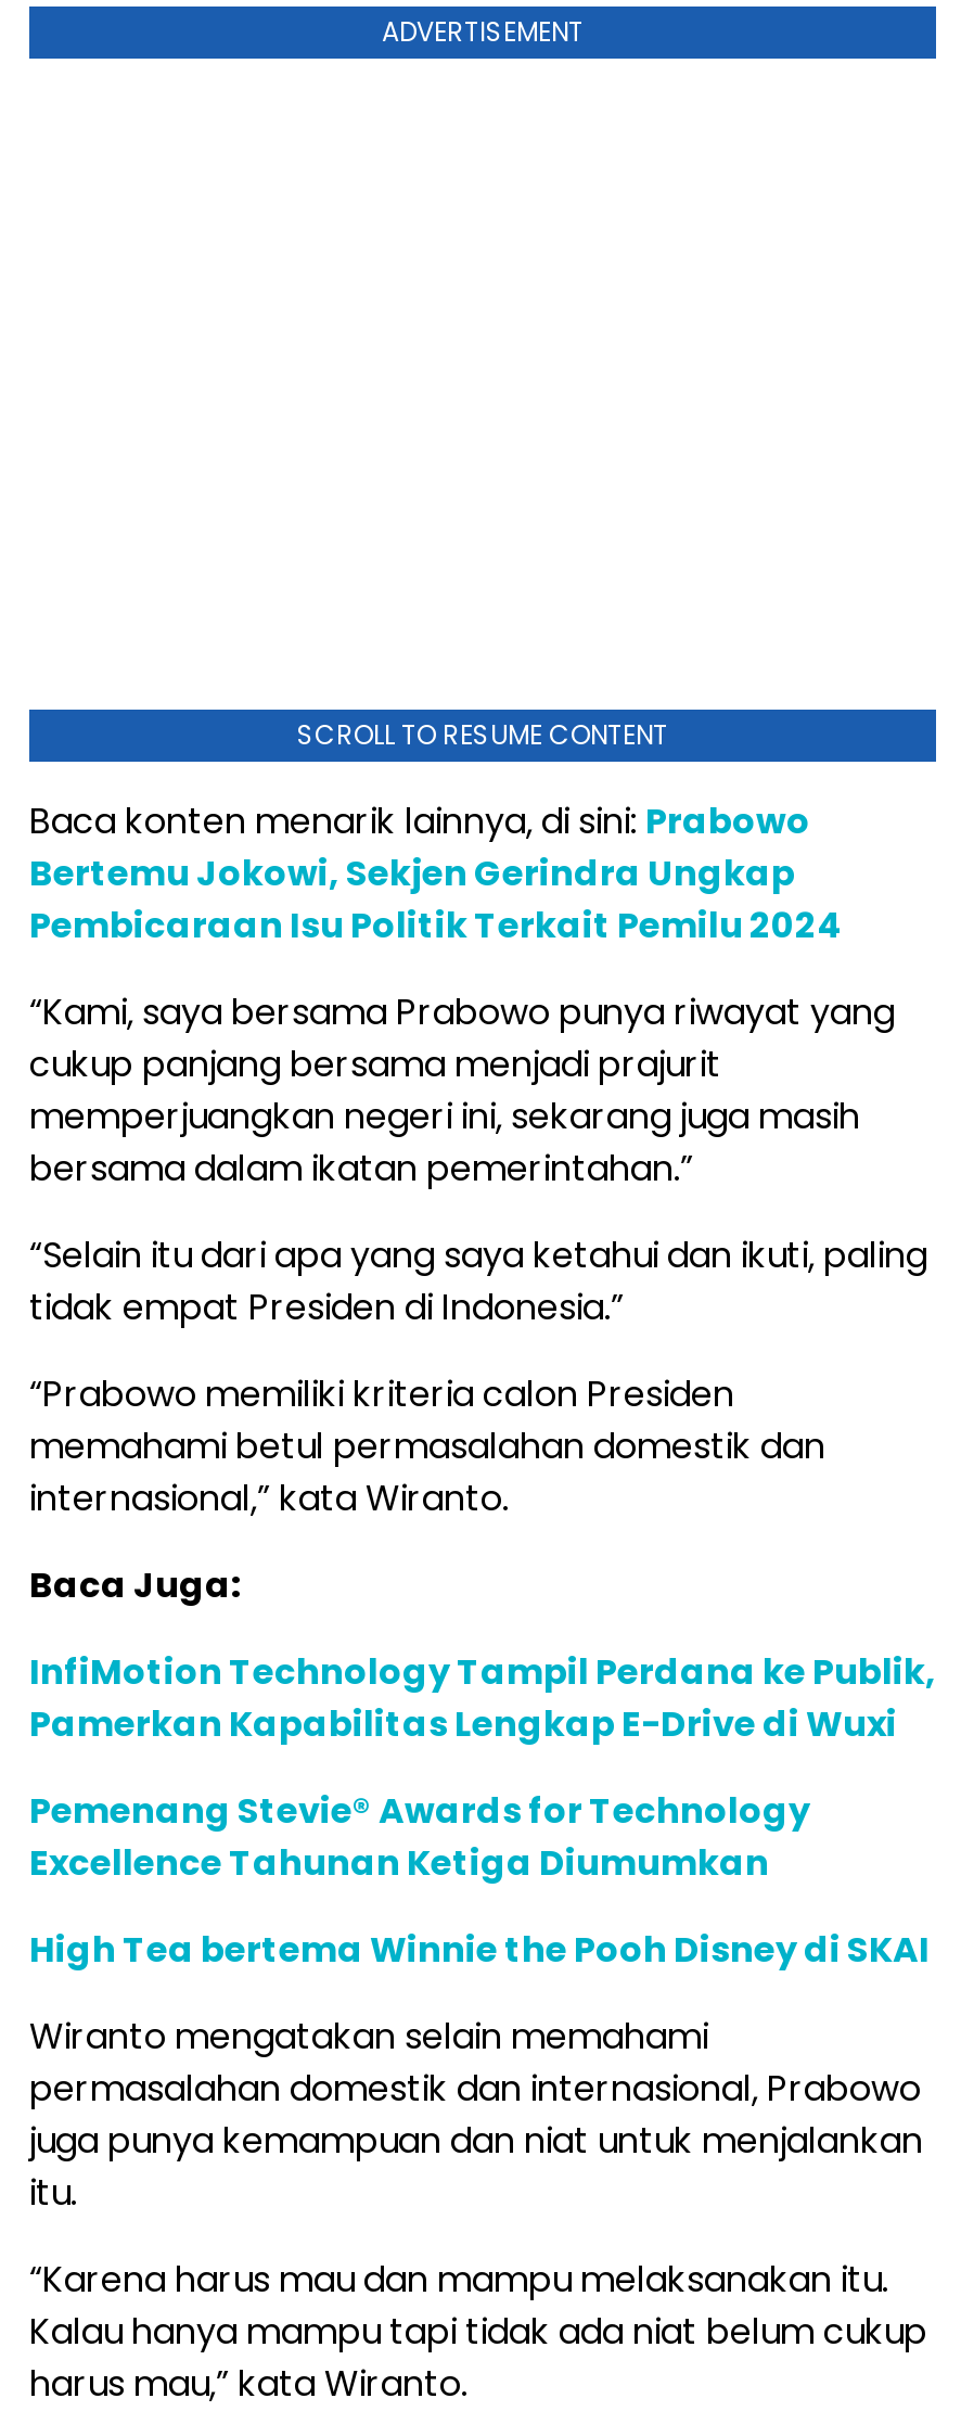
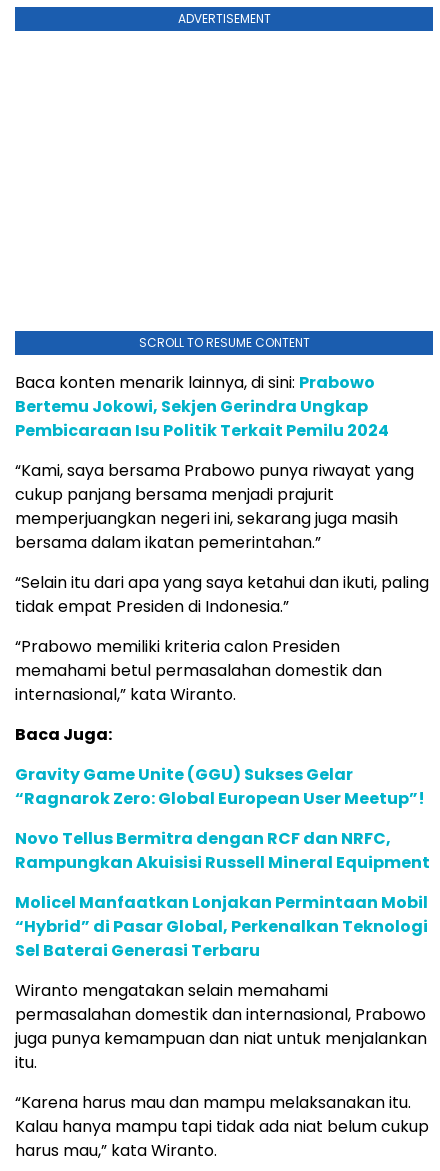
- InfiMotion Technology Tampil Perdana ke Publik,
- Pamerkan Kapabilitas Lengkap E-Drive di Wuxi
+ Gravity Game Unite (GGU) Sukses Gelar
+ “Ragnarok Zero: Global European User Meetup”!

- Pemenang Stevie® Awards for Technology
- Excellence Tahunan Ketiga Diumumkan
+ Novo Tellus Bermitra dengan RCF dan NRFC,
+ Rampungkan Akuisisi Russell Mineral Equipment

- High Tea bertema Winnie the Pooh Disney di SKAI
+ Molicel Manfaatkan Lonjakan Permintaan Mobil
+ “Hybrid” di Pasar Global, Perkenalkan Teknologi
+ Sel Baterai Generasi Terbaru
